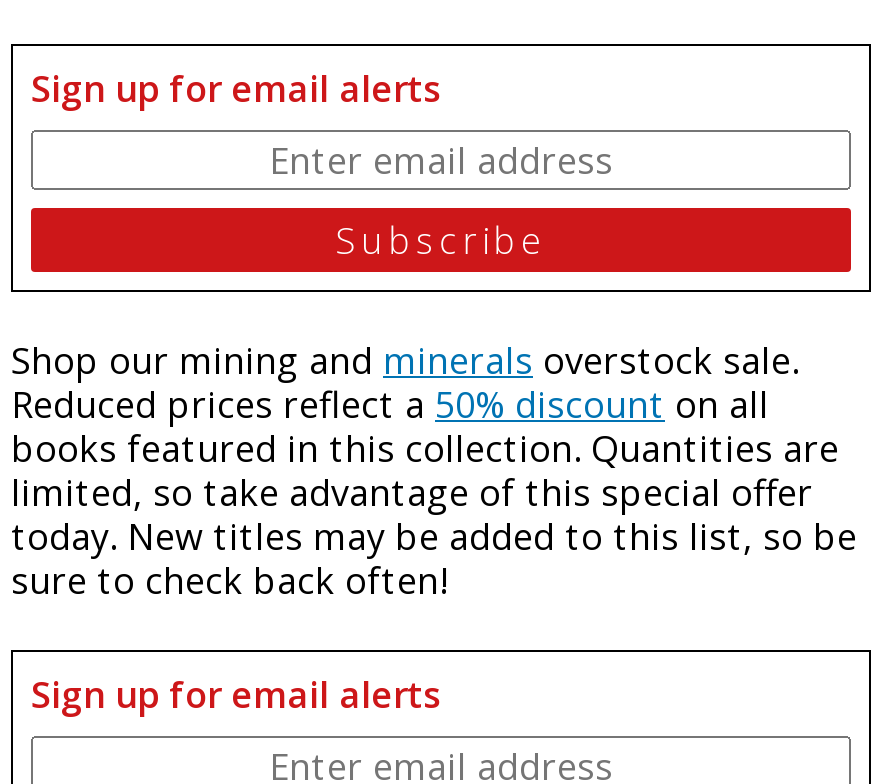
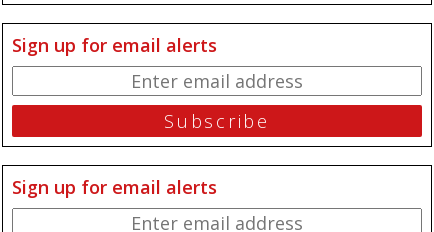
- Shop our mining and minerals overstock sale.
- Reduced prices reflect a50% discount on all
- books featured in this collection. Quantities are
- limited, so take advantage of this special offer
- today. New titles may be added to this list, so be
- sure to check back often!
